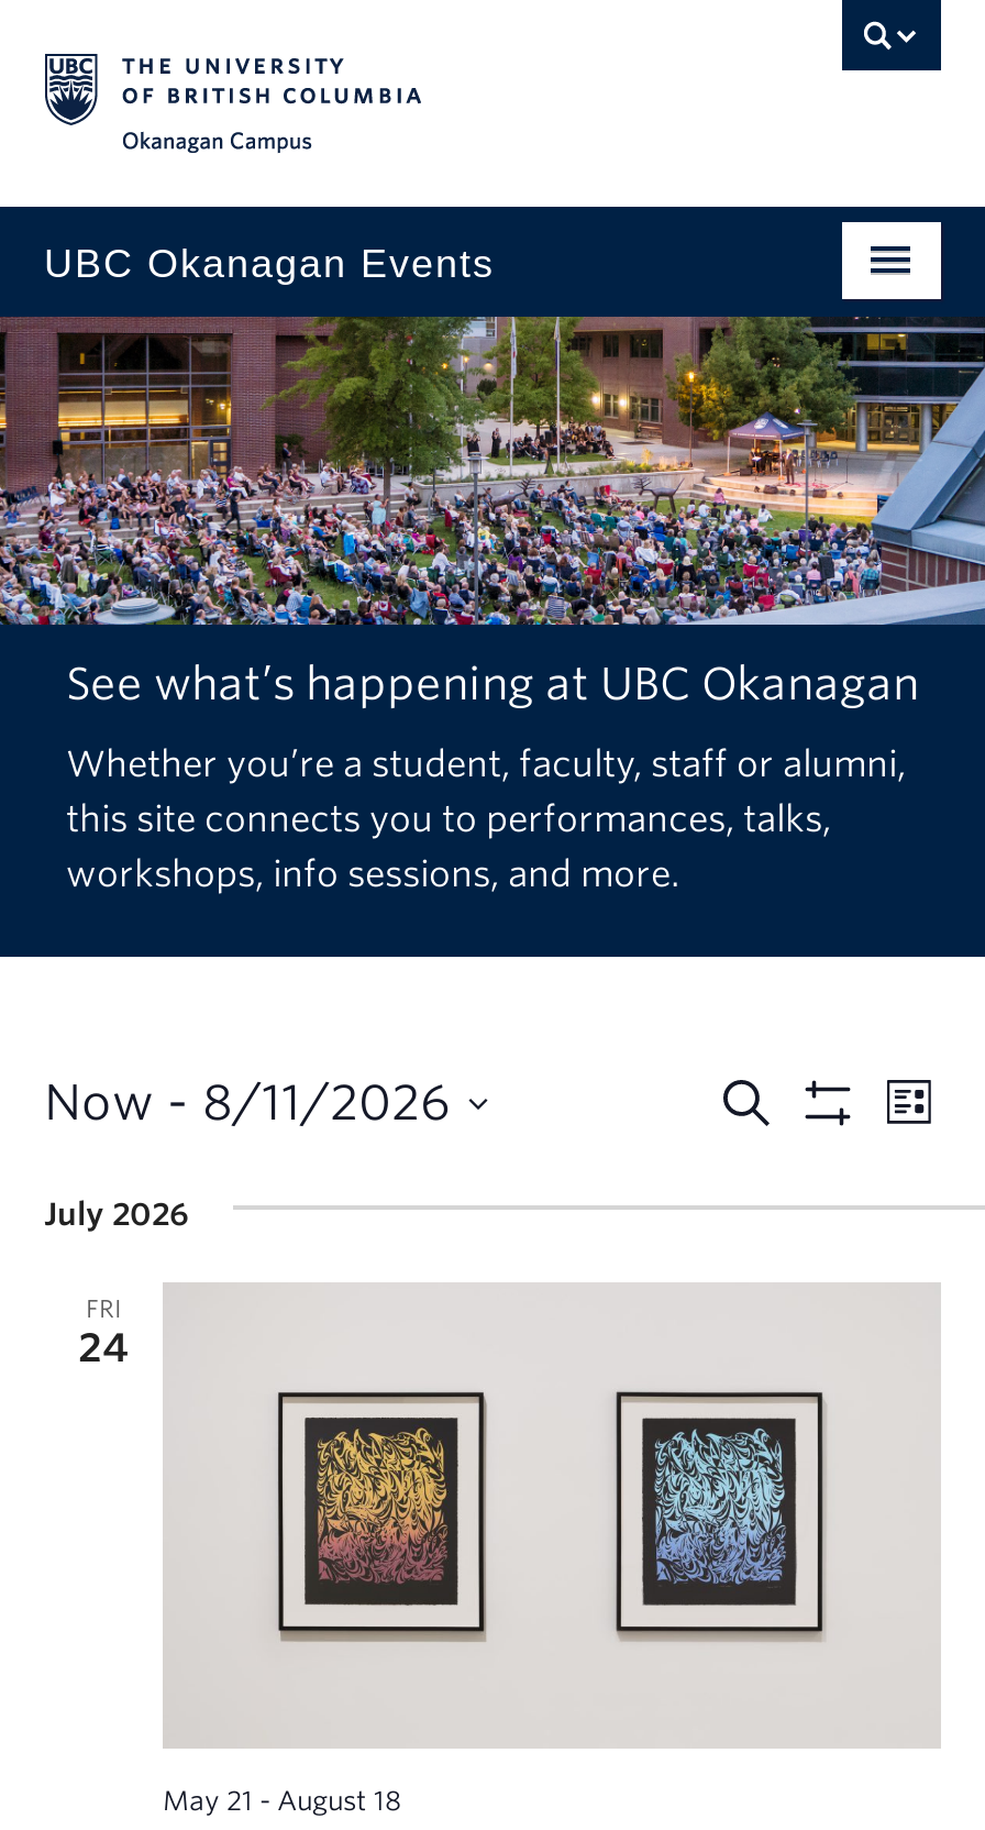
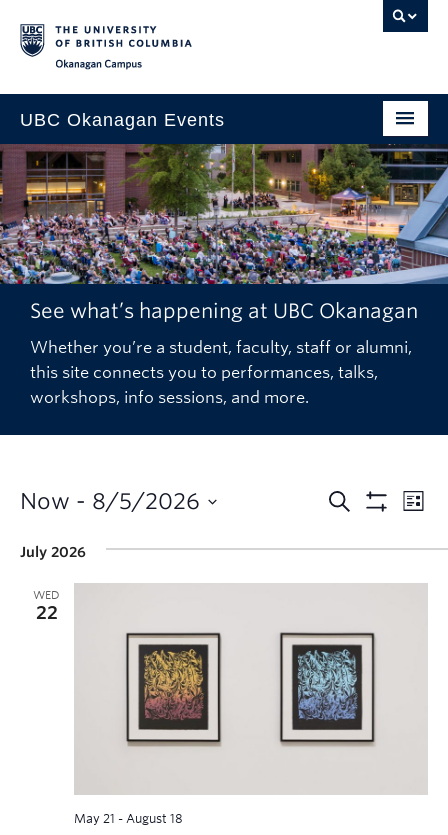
- Now - 8/11/2026
+ Now - 8/5/2026

- FRI
- 24
+ WED
+ 22
